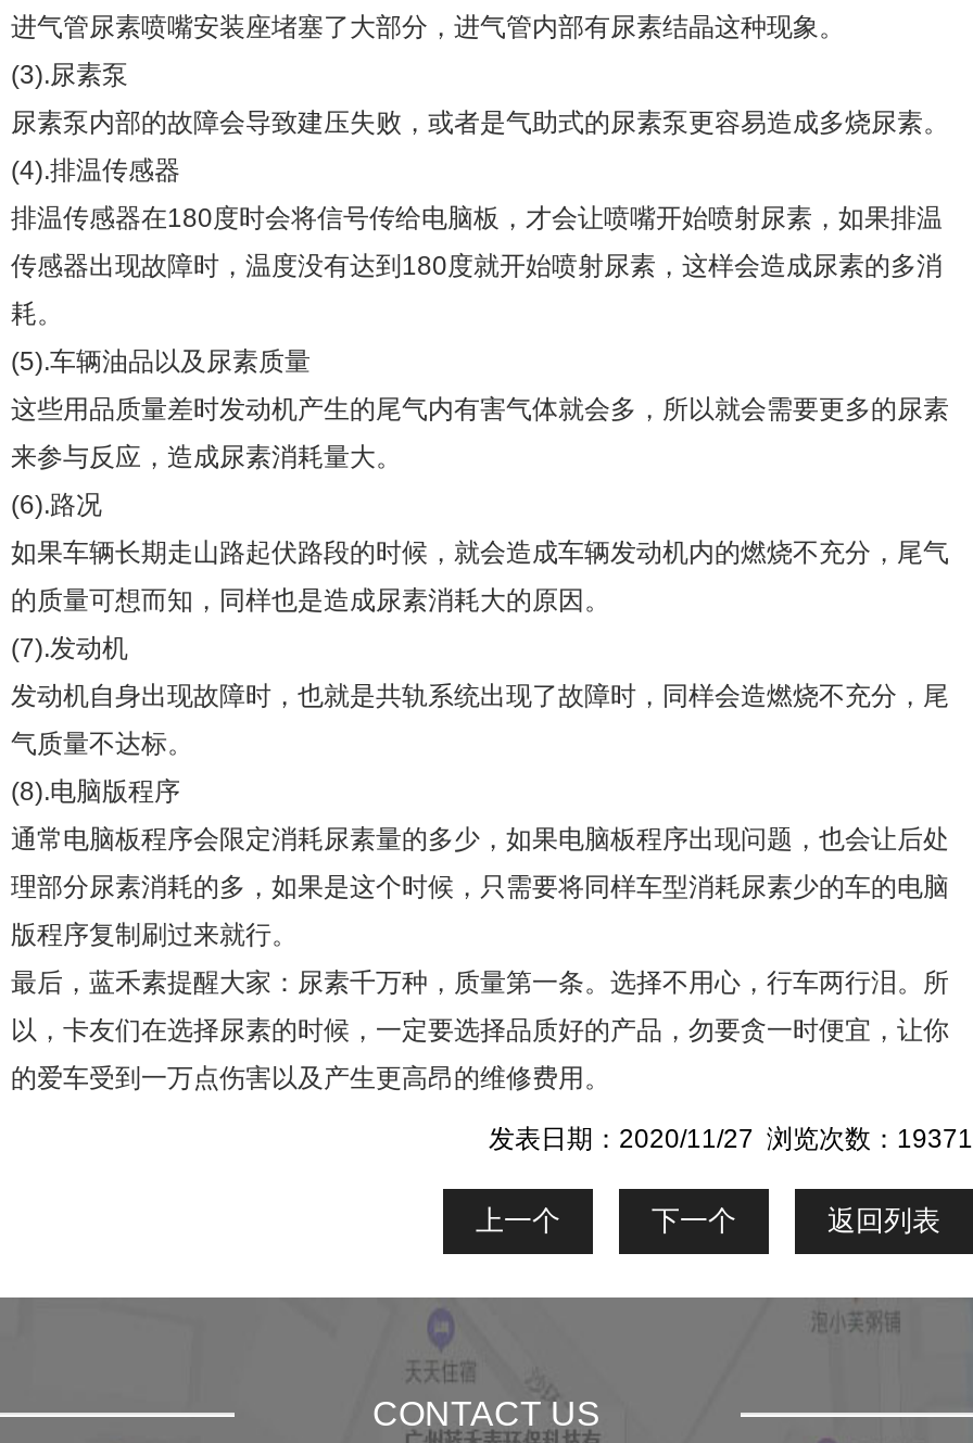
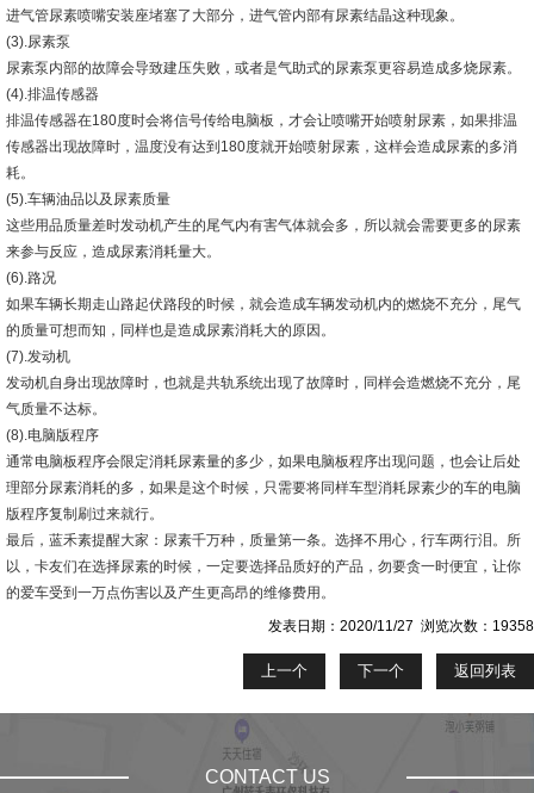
- 发表日期：2020/11/27 浏览次数：19371
+ 发表日期：2020/11/27 浏览次数：19358
